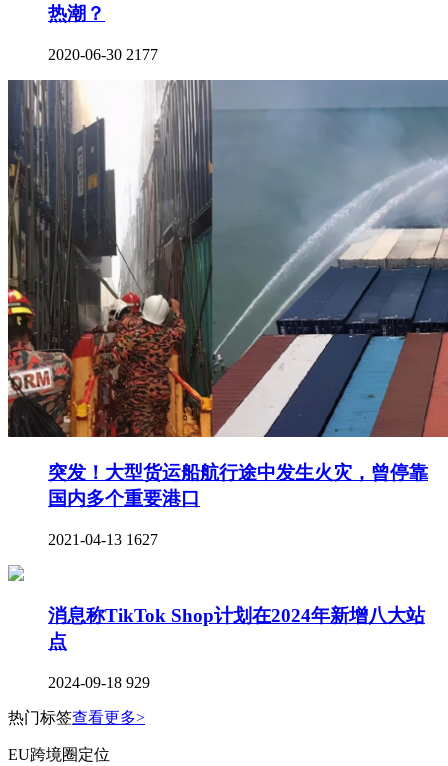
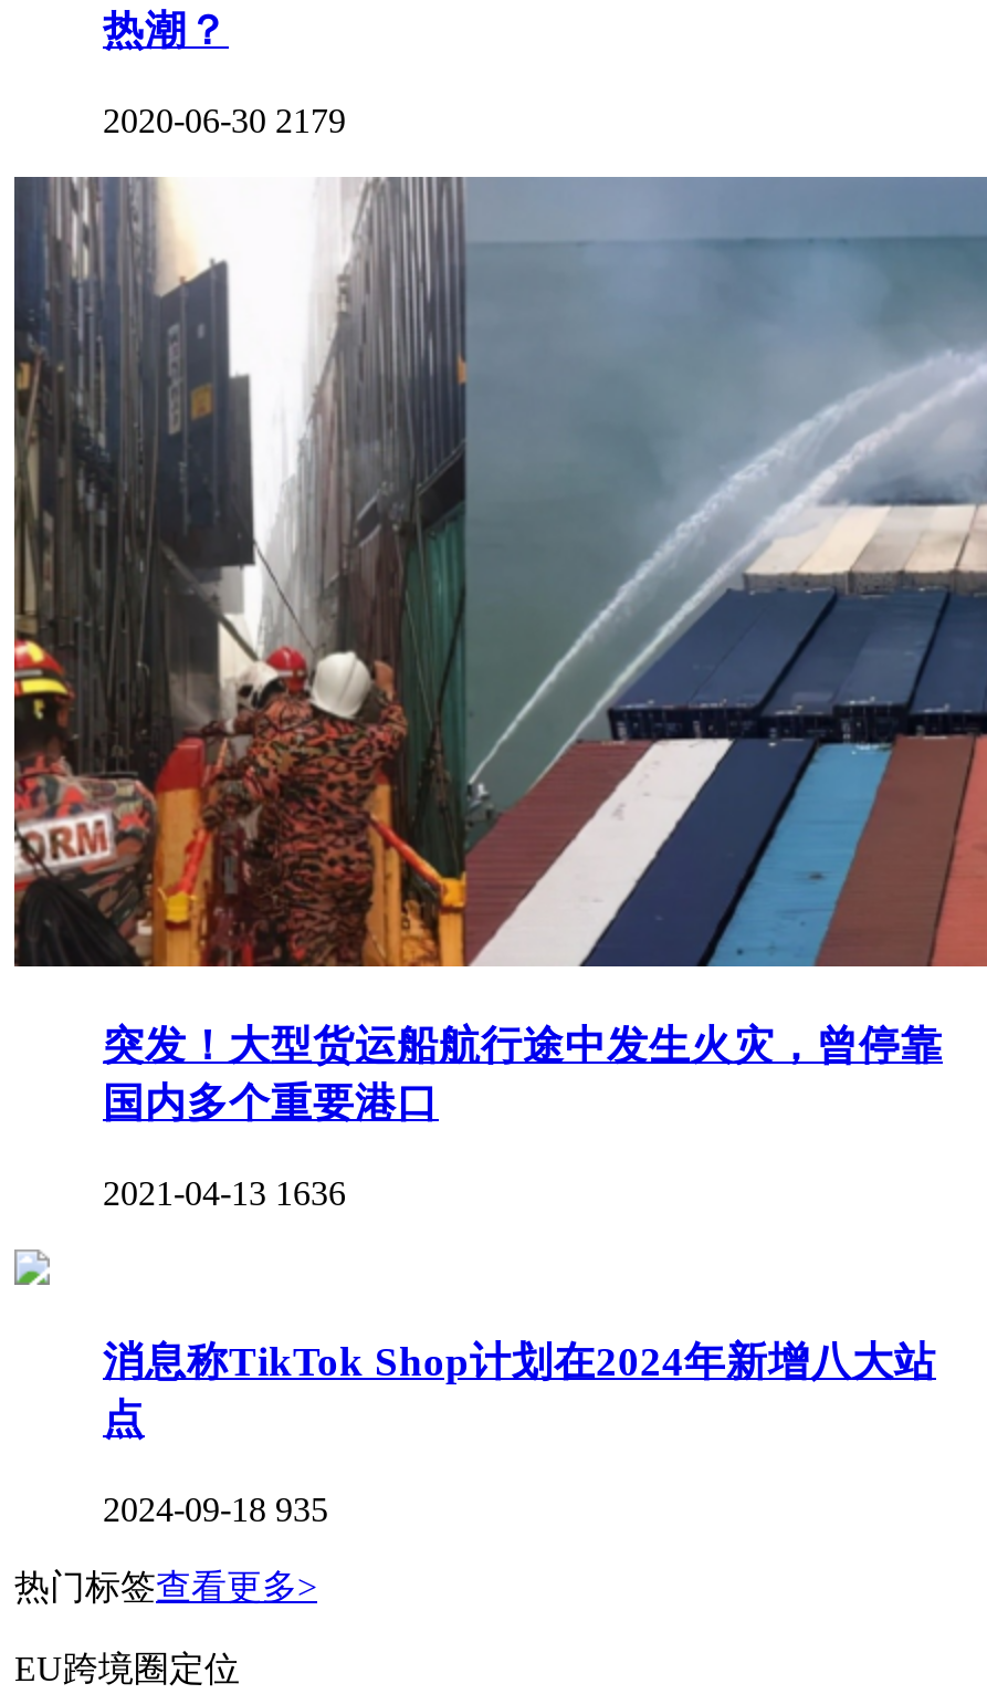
- 2020-06-30 2177
+ 2020-06-30 2179

- 2021-04-13 1627
+ 2021-04-13 1636

- 2024-09-18 929
+ 2024-09-18 935
